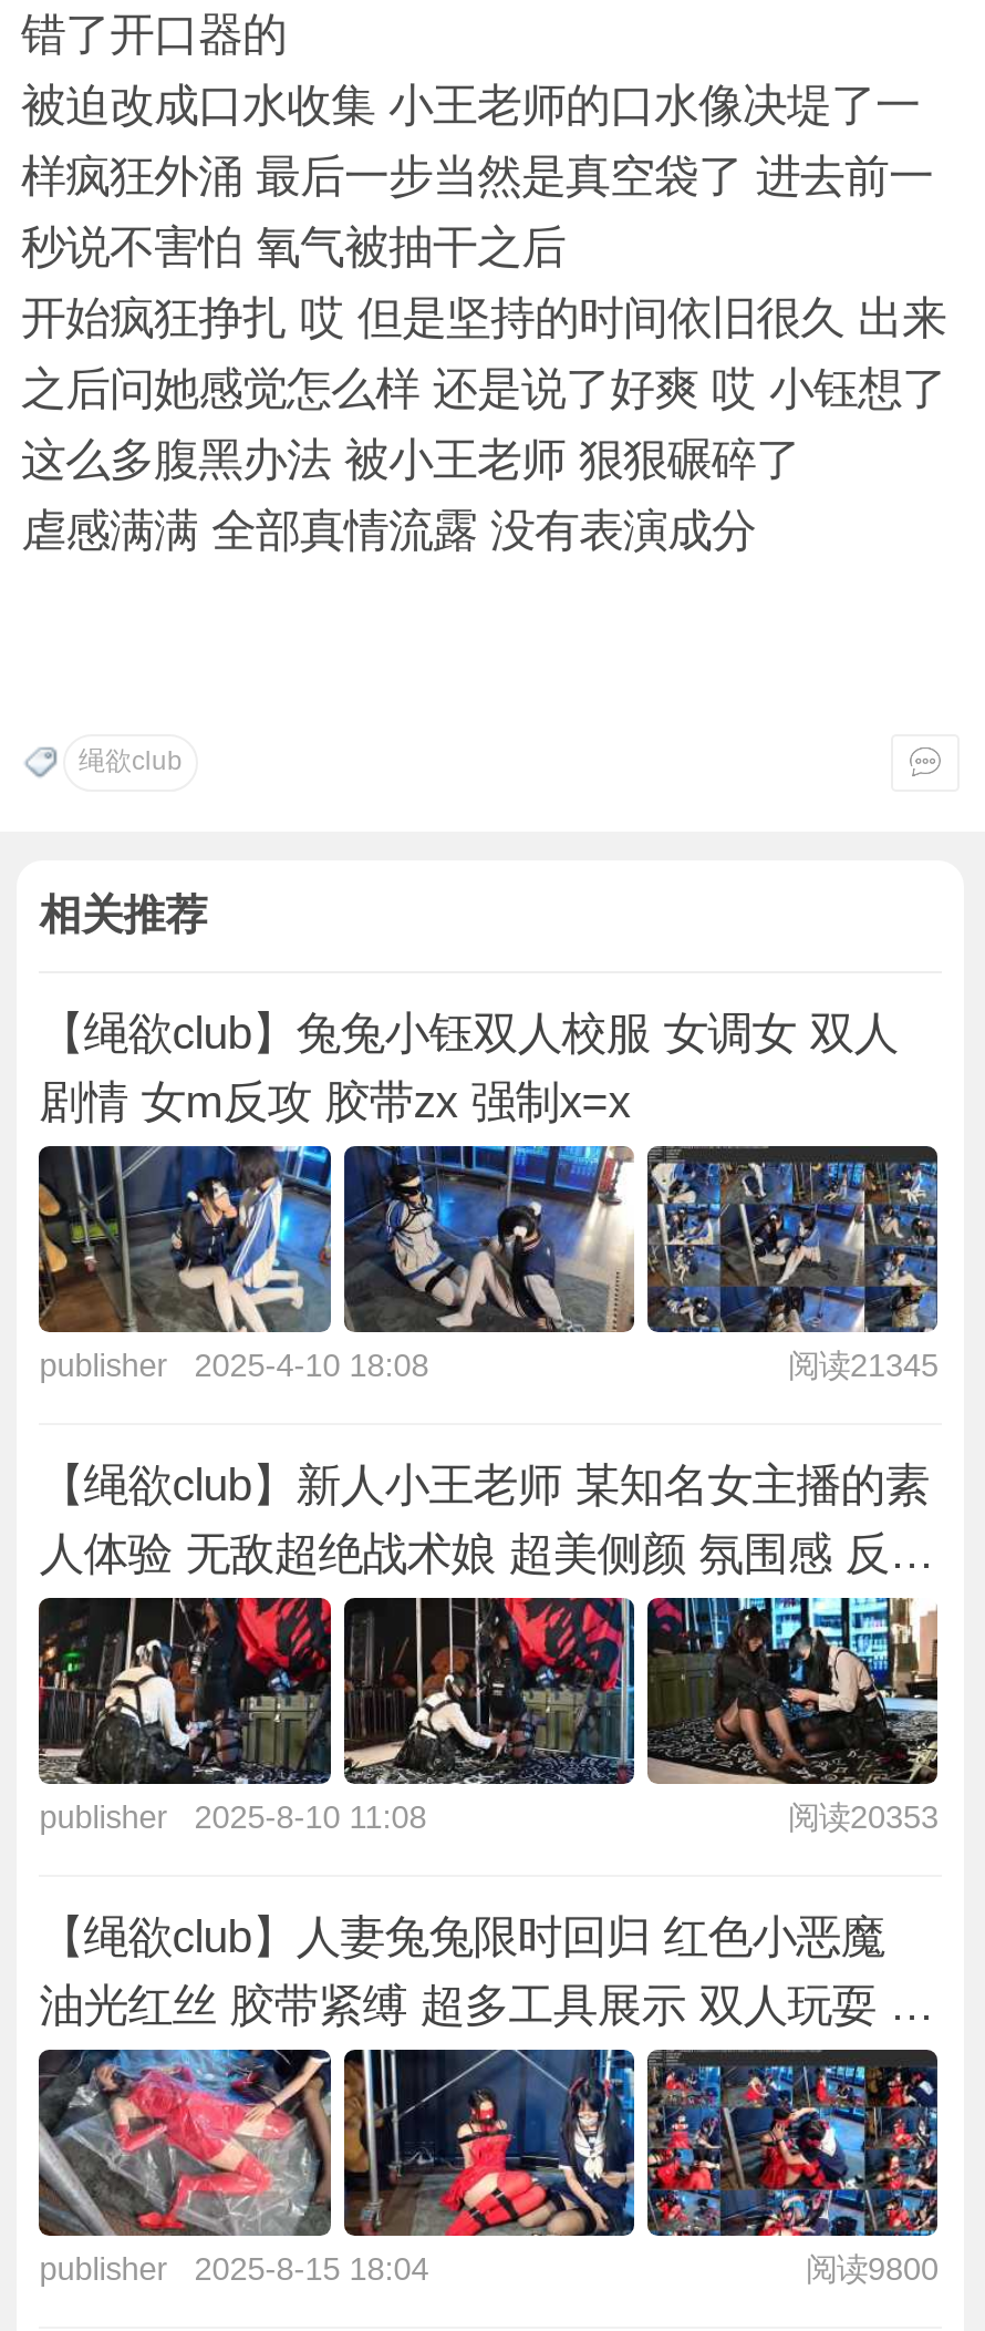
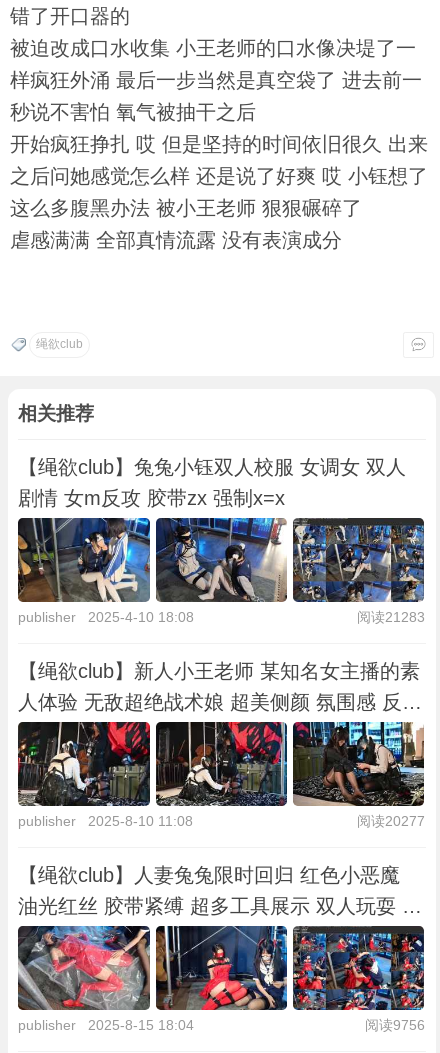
- 阅读21345
+ 阅读21283

- 阅读20353
+ 阅读20277

- 阅读9800
+ 阅读9756
